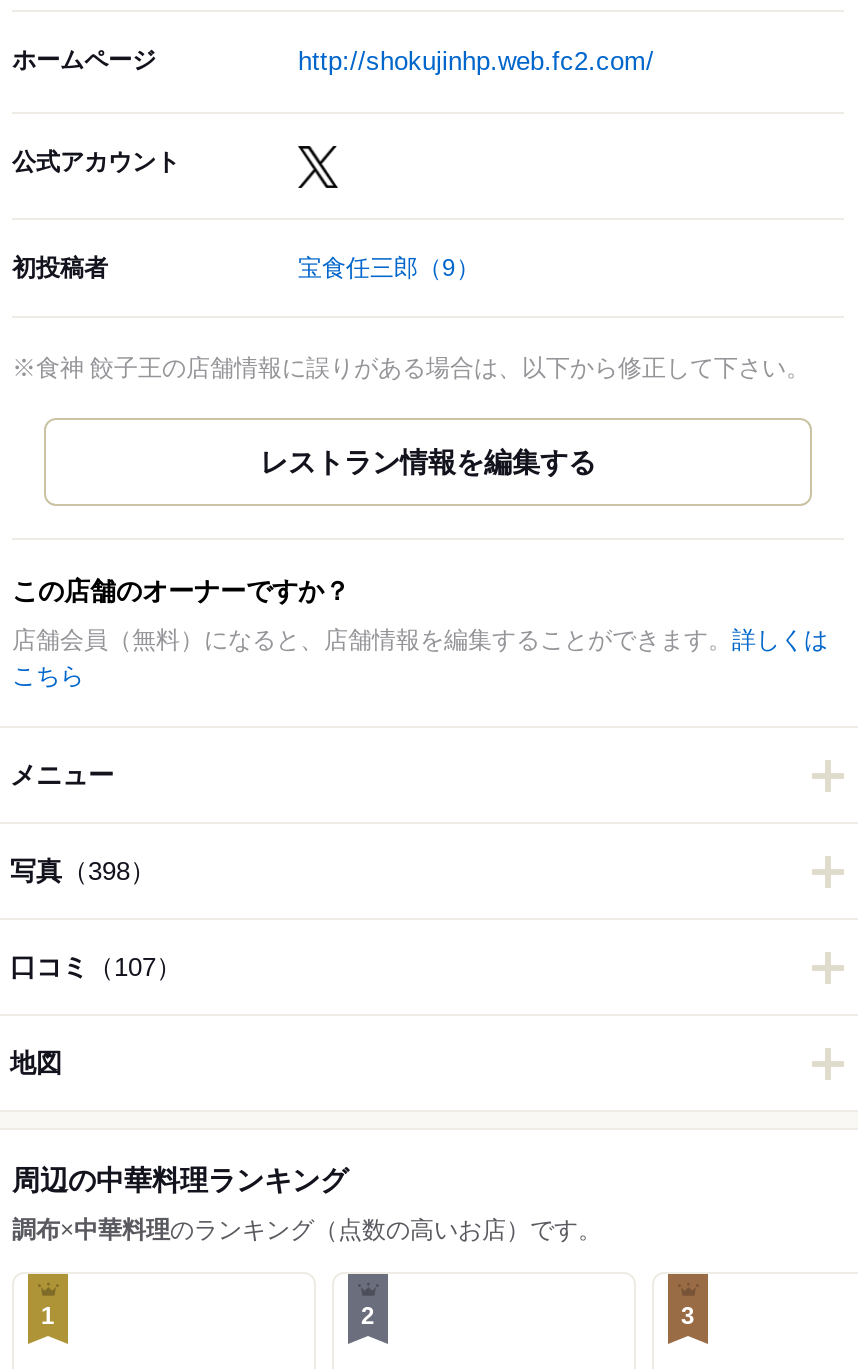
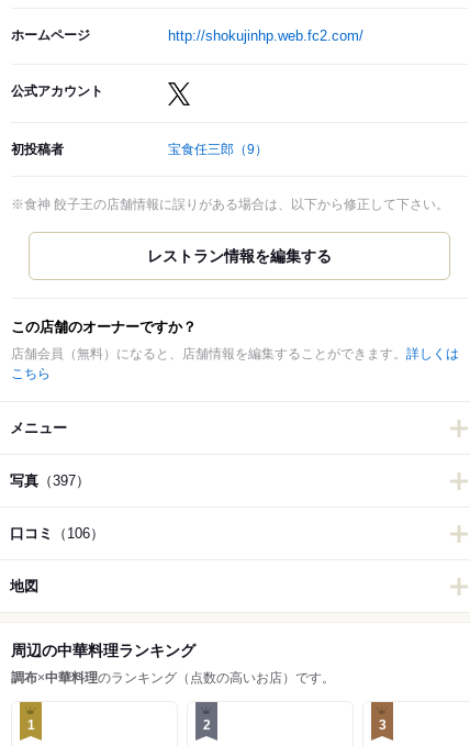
- 写真（398）
+ 写真（397）

- 口コミ（107）
+ 口コミ（106）
